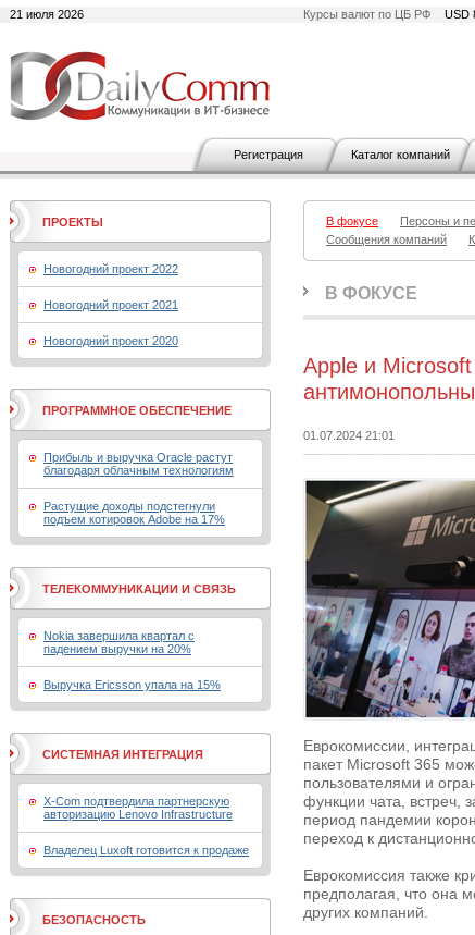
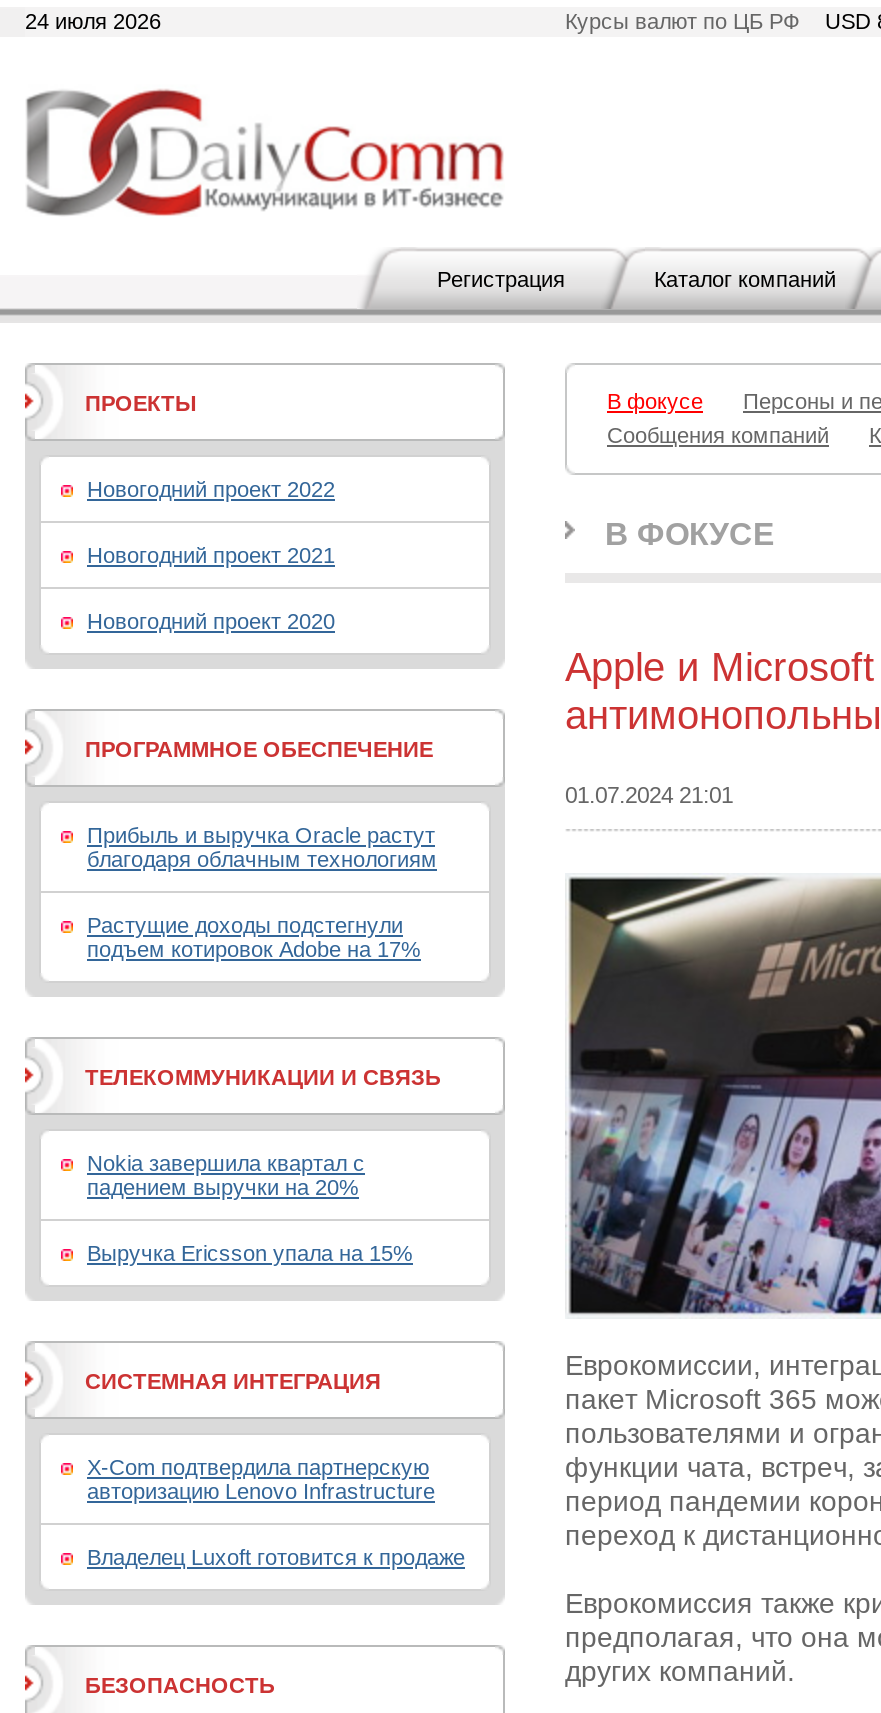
- 21 июля 2026
+ 24 июля 2026
